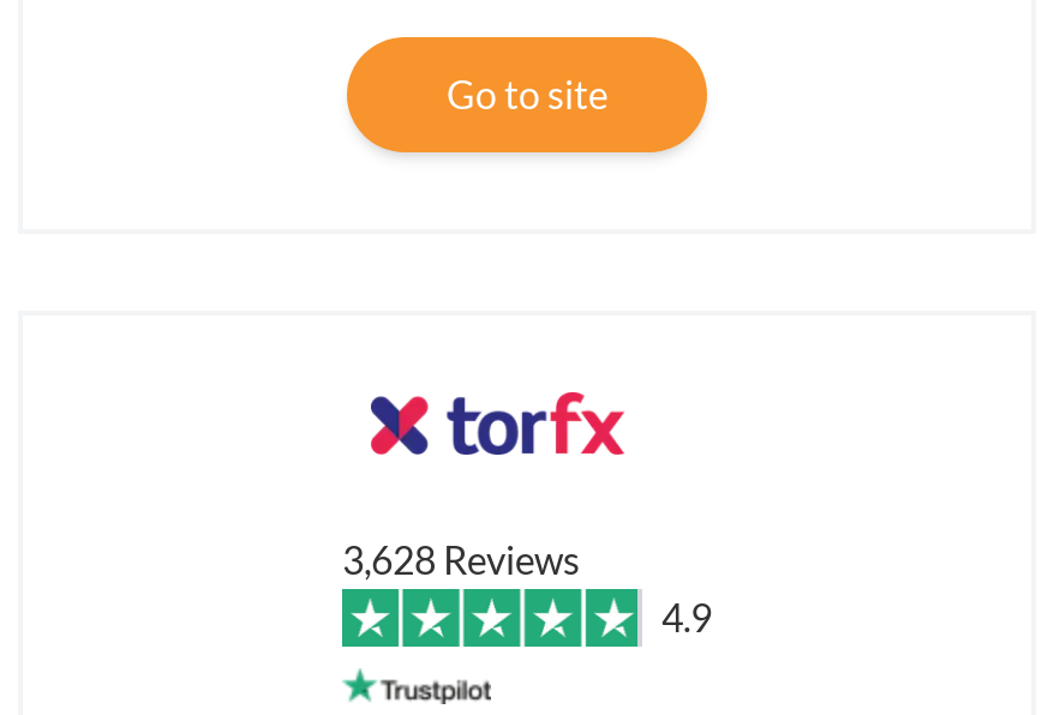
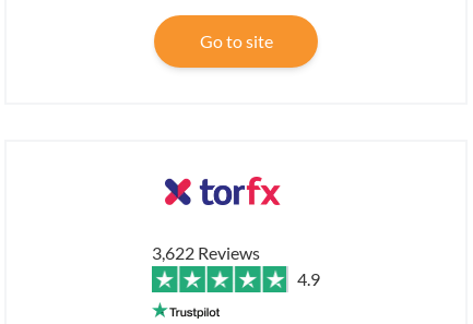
- 3,628 Reviews
+ 3,622 Reviews
